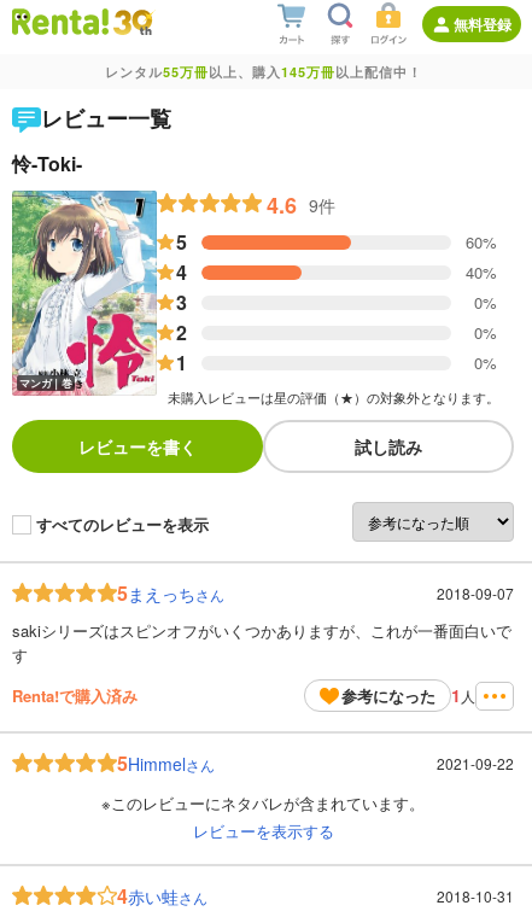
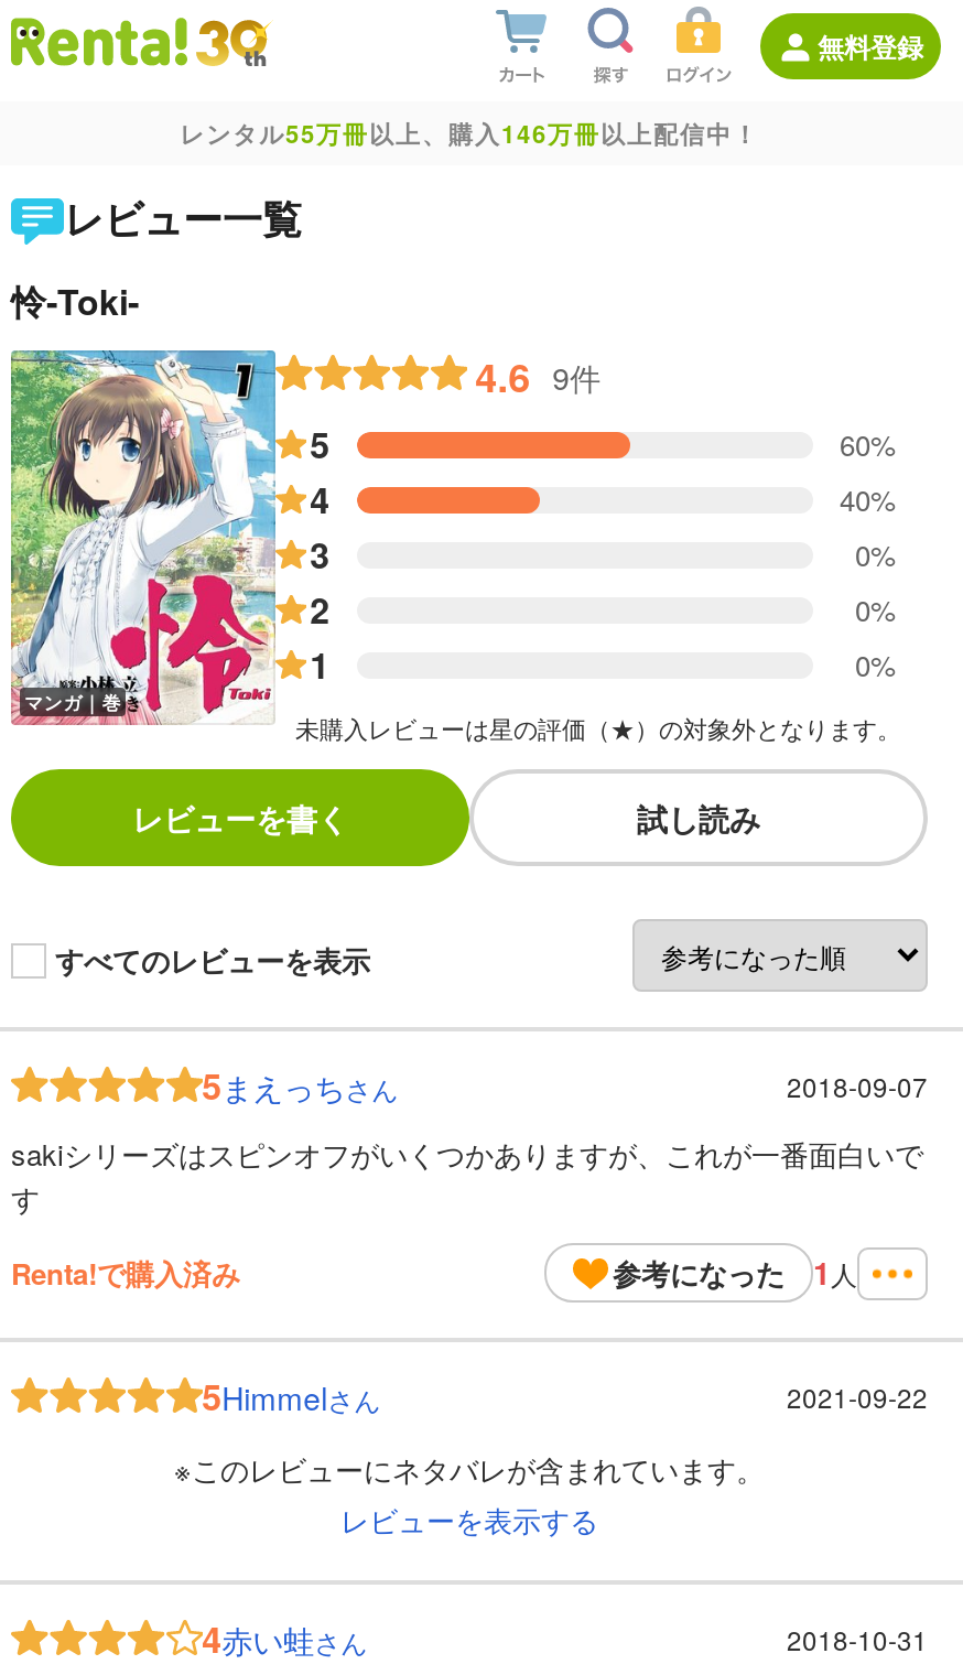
- レンタル55万冊以上、購入145万冊以上配信中！
+ レンタル55万冊以上、購入146万冊以上配信中！
